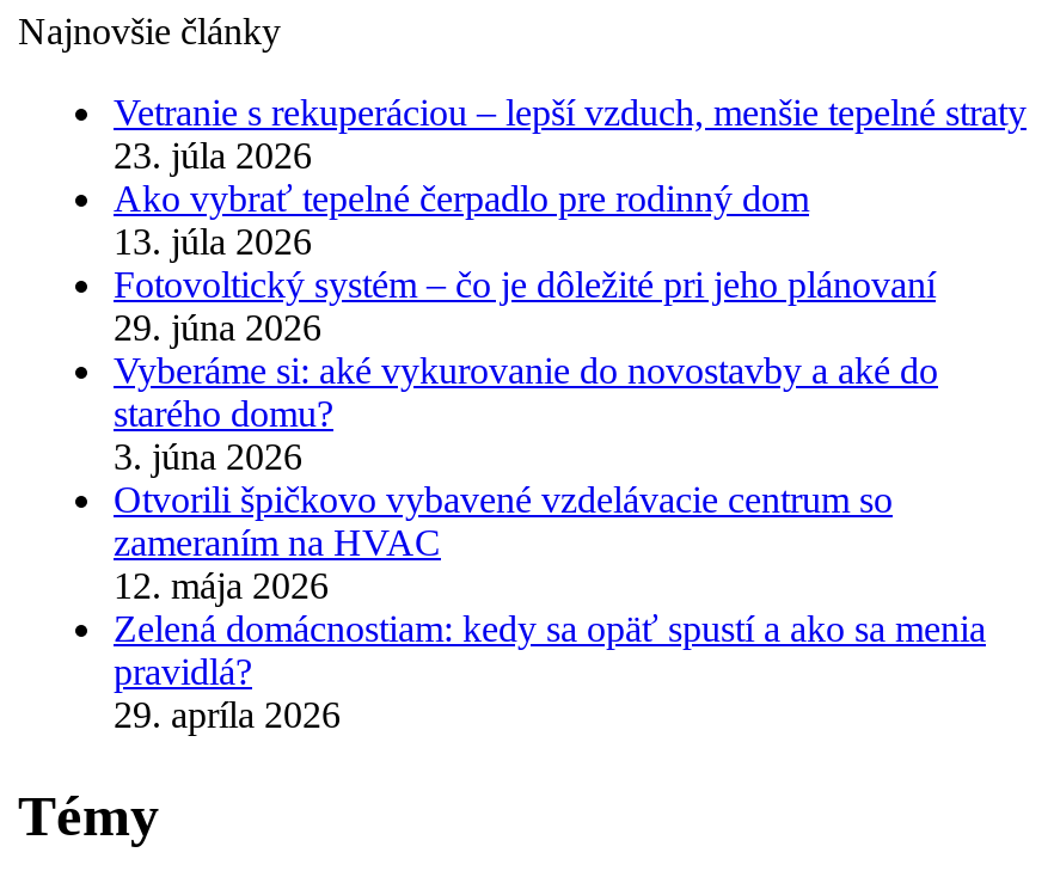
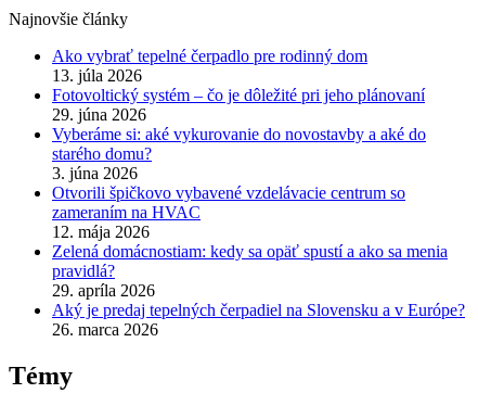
- Vetranie s rekuperáciou – lepší vzduch, menšie tepelné straty
- 23. júla 2026

moved up: Ako vybrať tepelné čerpadlo pre rodinný dom | 13. júla 2026 | Fotovoltický systém – čo je dôležité pri jeho plánovaní | ... | pravidlá? | 29. apríla 2026

+ Aký je predaj tepelných čerpadiel na Slovensku a v Európe?
+ 26. marca 2026
